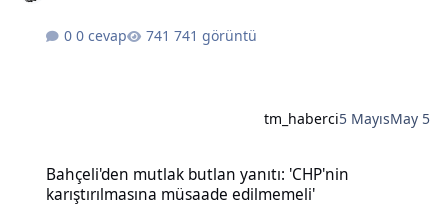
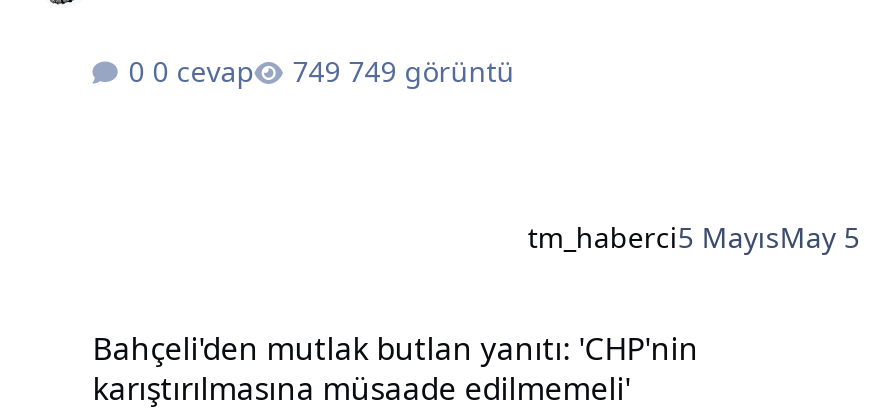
- 741 görüntü
+ 749 görüntü
